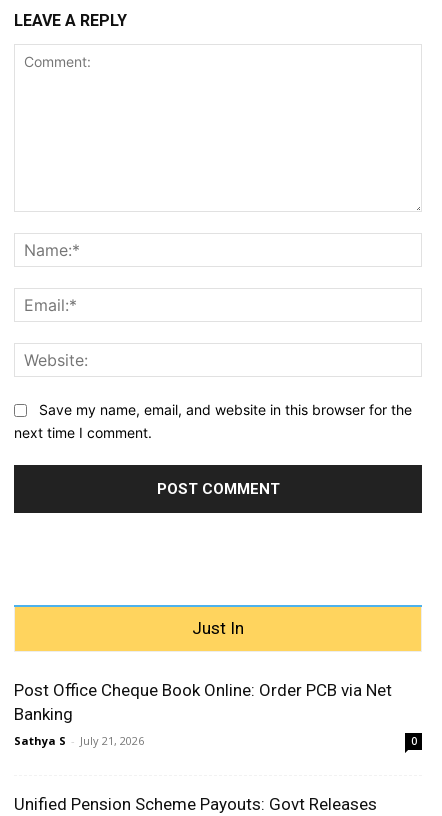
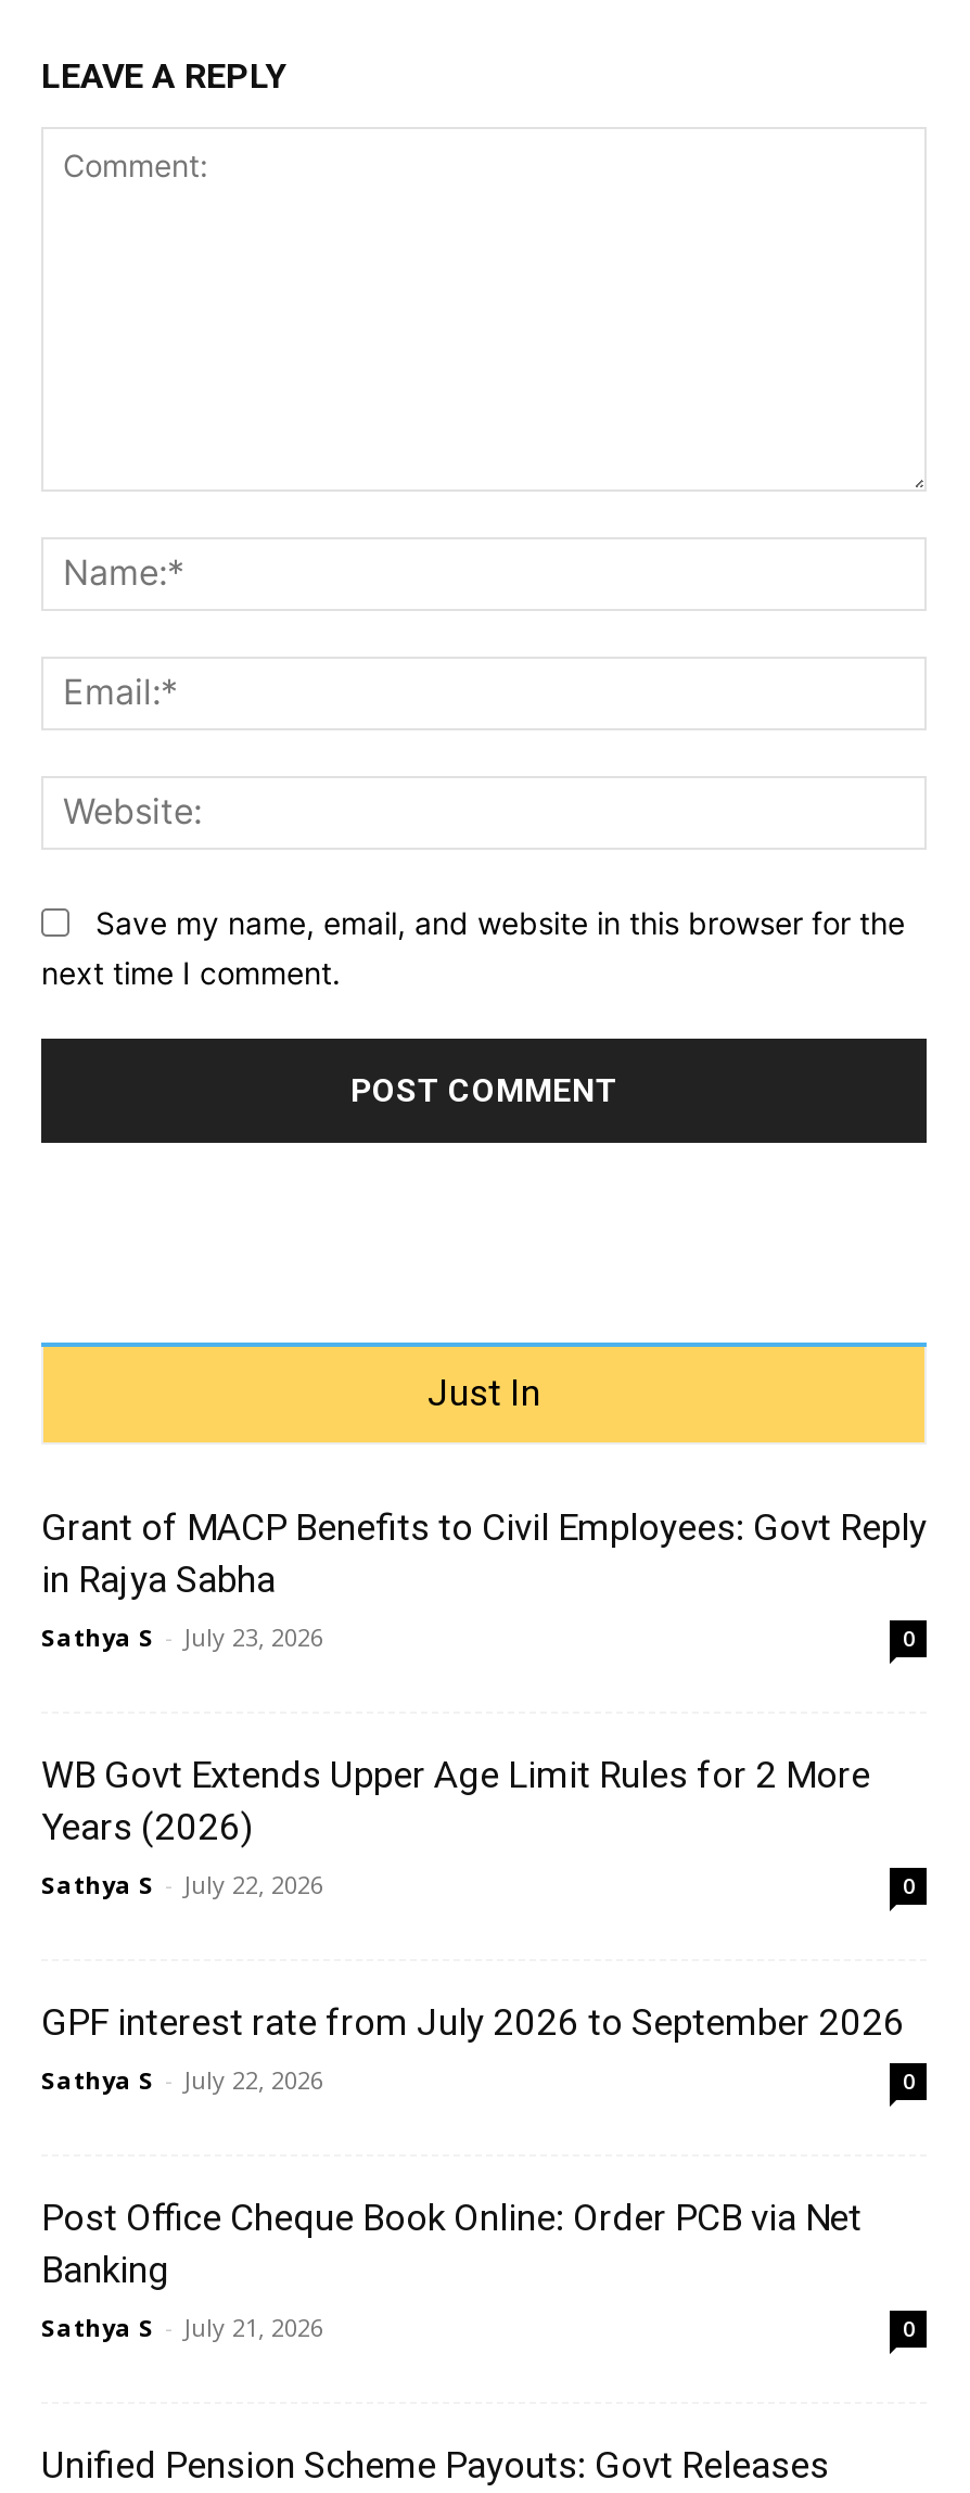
+ Grant of MACP Benefits to Civil Employees: Govt Reply
+ in Rajya Sabha
+ Sathya S - July 23, 2026
+ 0
+ WB Govt Extends Upper Age Limit Rules for 2 More
+ Years (2026)
+ Sathya S - July 22, 2026
+ 0
+ GPF interest rate from July 2026 to September 2026
+ Sathya S - July 22, 2026
+ 0
